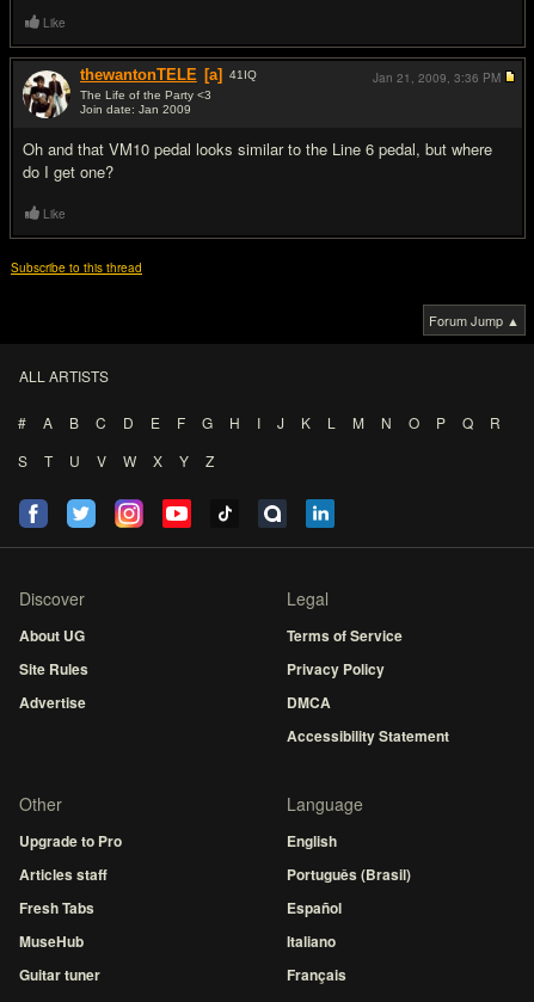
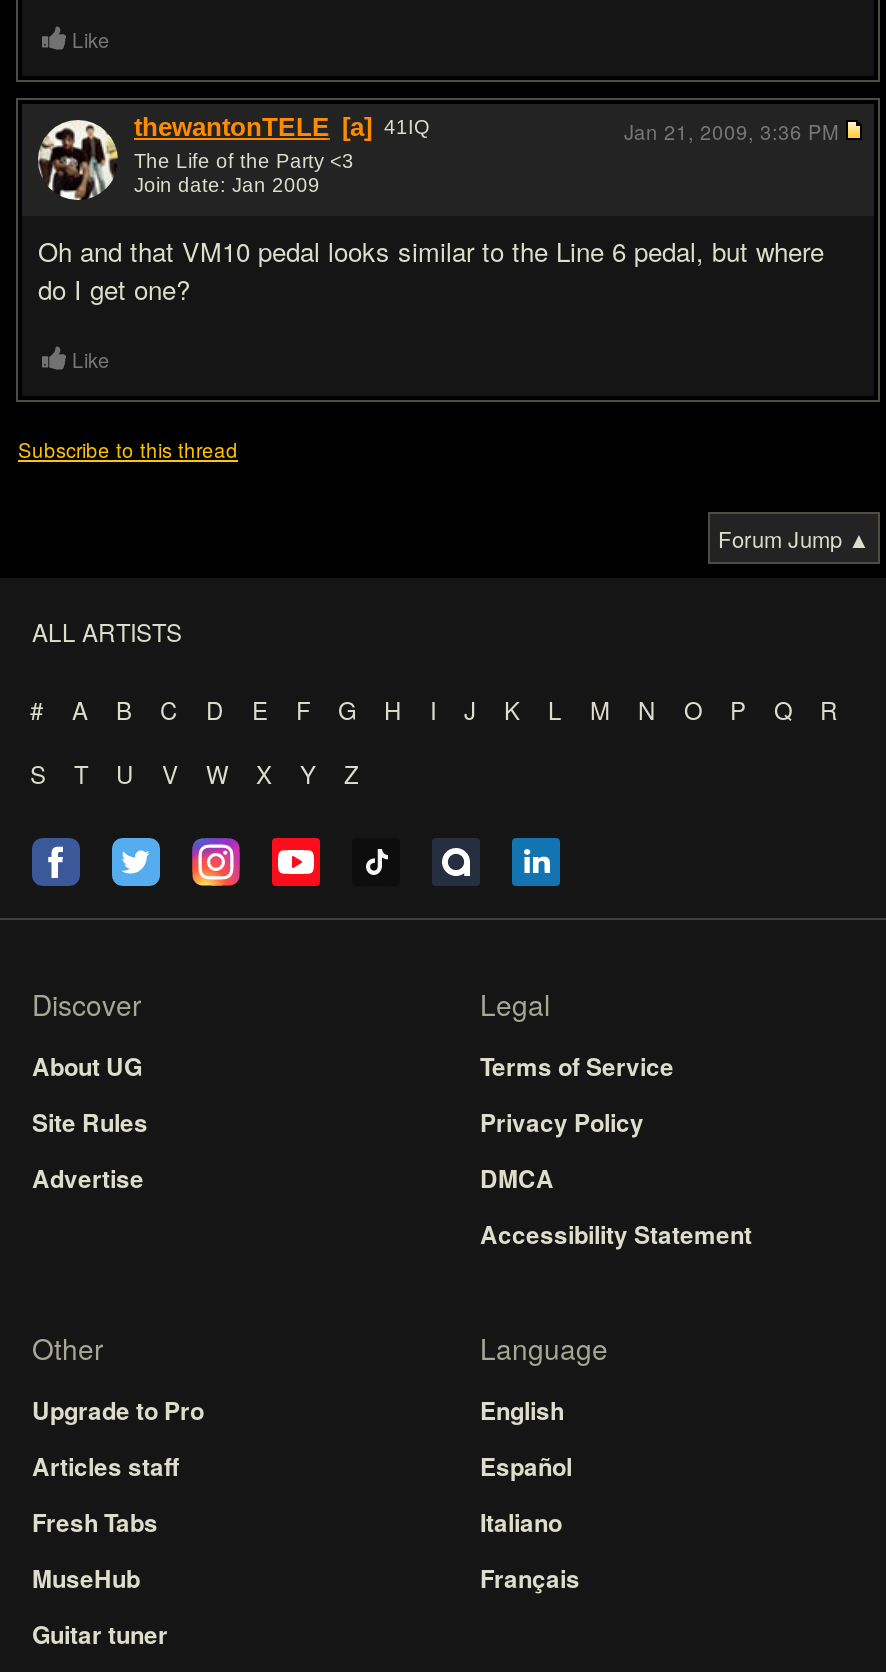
- Português (Brasil)

moved up: Español | Italiano | Français
